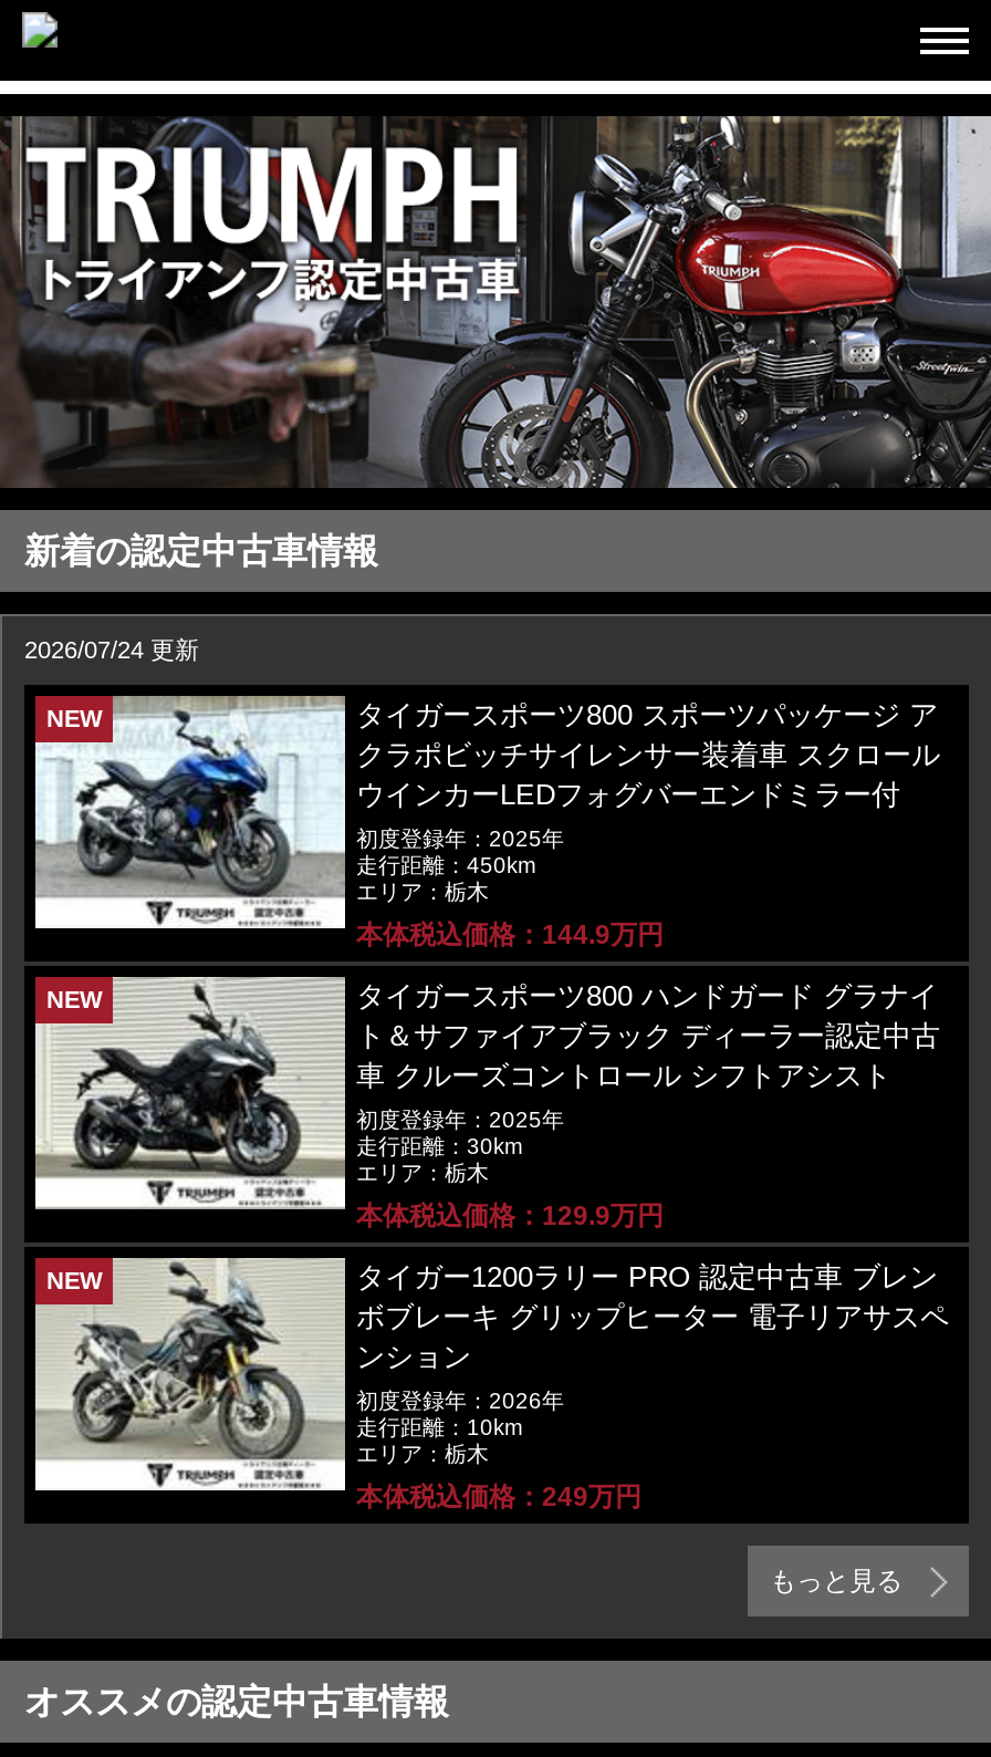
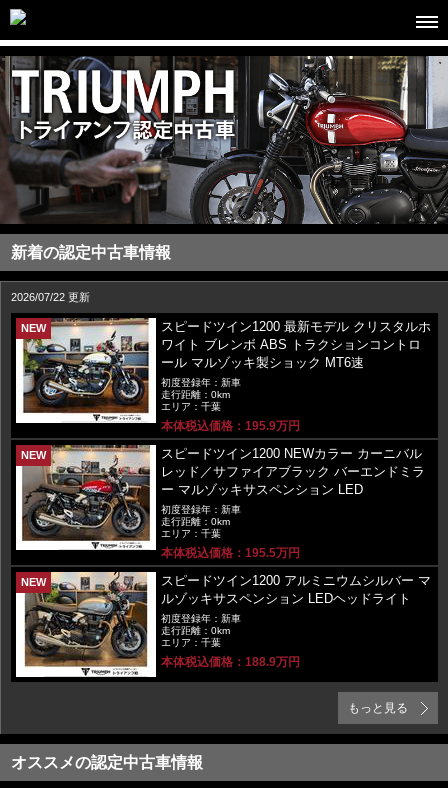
- 2026/07/24 更新
+ 2026/07/22 更新

- [image]
- タイガースポーツ800 スポーツパッケージ ア
- クラポビッチサイレンサー装着車 スクロール
- ウインカーLEDフォグバーエンドミラー付
+ [image]
+ スピードツイン1200 最新モデル クリスタルホ
+ ワイト ブレンボ ABS トラクションコントロ
+ ール マルゾッキ製ショック MT6速

- 初度登録年：2025年
- 走行距離：450km
- エリア：栃木
+ 初度登録年：新車
+ 走行距離：0km
+ エリア：千葉

- 本体税込価格：144.9万円
+ 本体税込価格：195.9万円

- [image]
- タイガースポーツ800 ハンドガード グラナイ
- ト＆サファイアブラック ディーラー認定中古
- 車 クルーズコントロール シフトアシスト
+ [image]
+ スピードツイン1200 NEWカラー カーニバル
+ レッド／サファイアブラック バーエンドミラ
+ ー マルゾッキサスペンション LED

- 初度登録年：2025年
- 走行距離：30km
- エリア：栃木
+ 初度登録年：新車
+ 走行距離：0km
+ エリア：千葉

- 本体税込価格：129.9万円
+ 本体税込価格：195.5万円

- [image]
- タイガー1200ラリー PRO 認定中古車 ブレン
- ボブレーキ グリップヒーター 電子リアサスペ
- ンション
+ [image]
+ スピードツイン1200 アルミニウムシルバー マ
+ ルゾッキサスペンション LEDヘッドライト

- 初度登録年：2026年
- 走行距離：10km
- エリア：栃木
+ 初度登録年：新車
+ 走行距離：0km
+ エリア：千葉

- 本体税込価格：249万円
+ 本体税込価格：188.9万円
